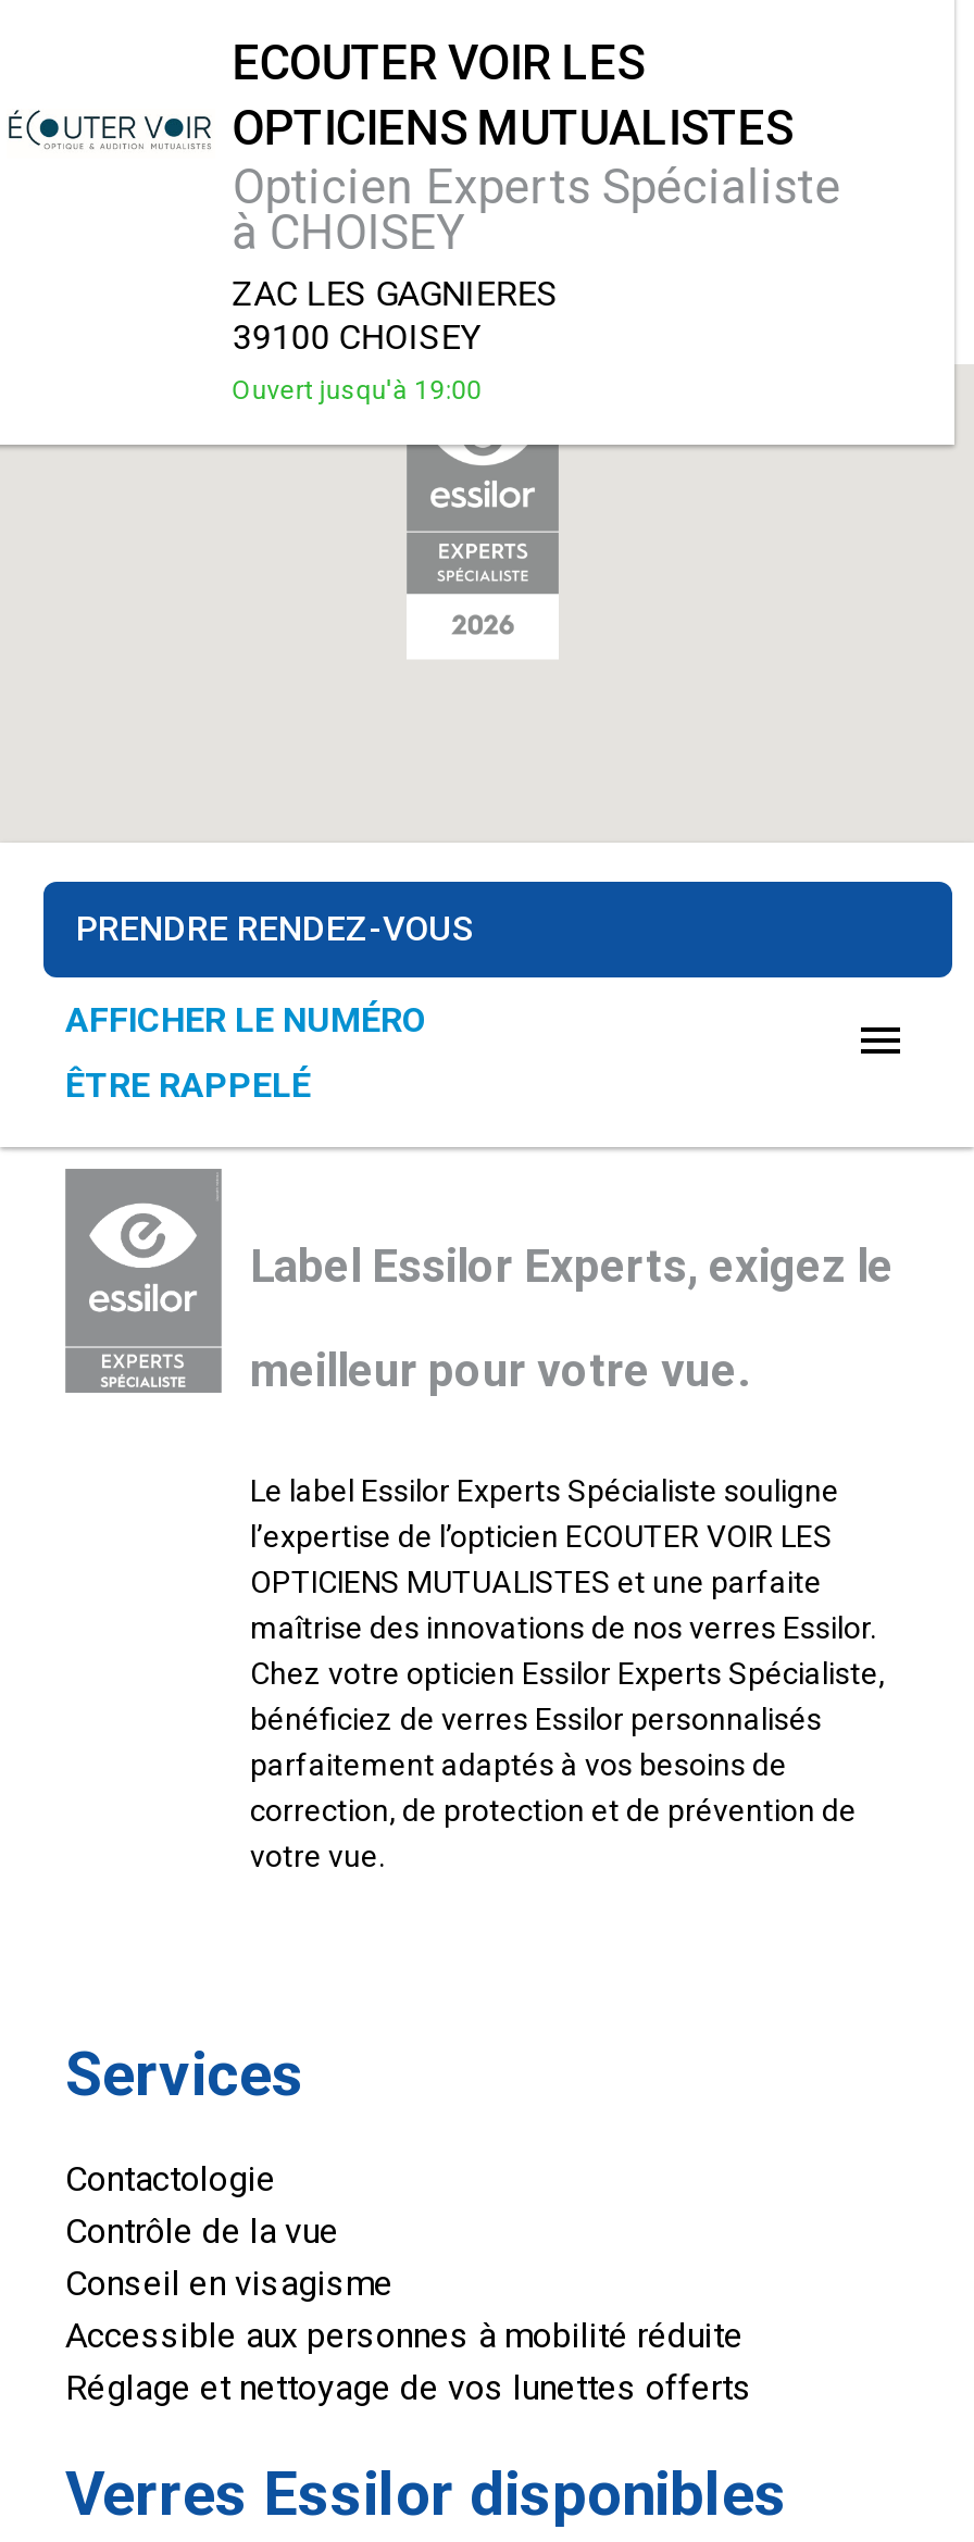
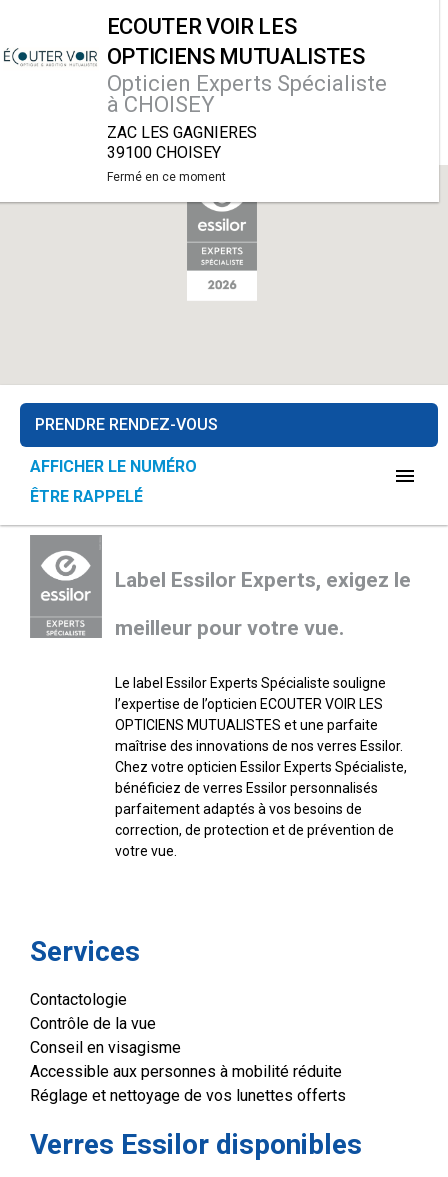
- Ouvert jusqu'à 19:00
+ Fermé en ce moment
